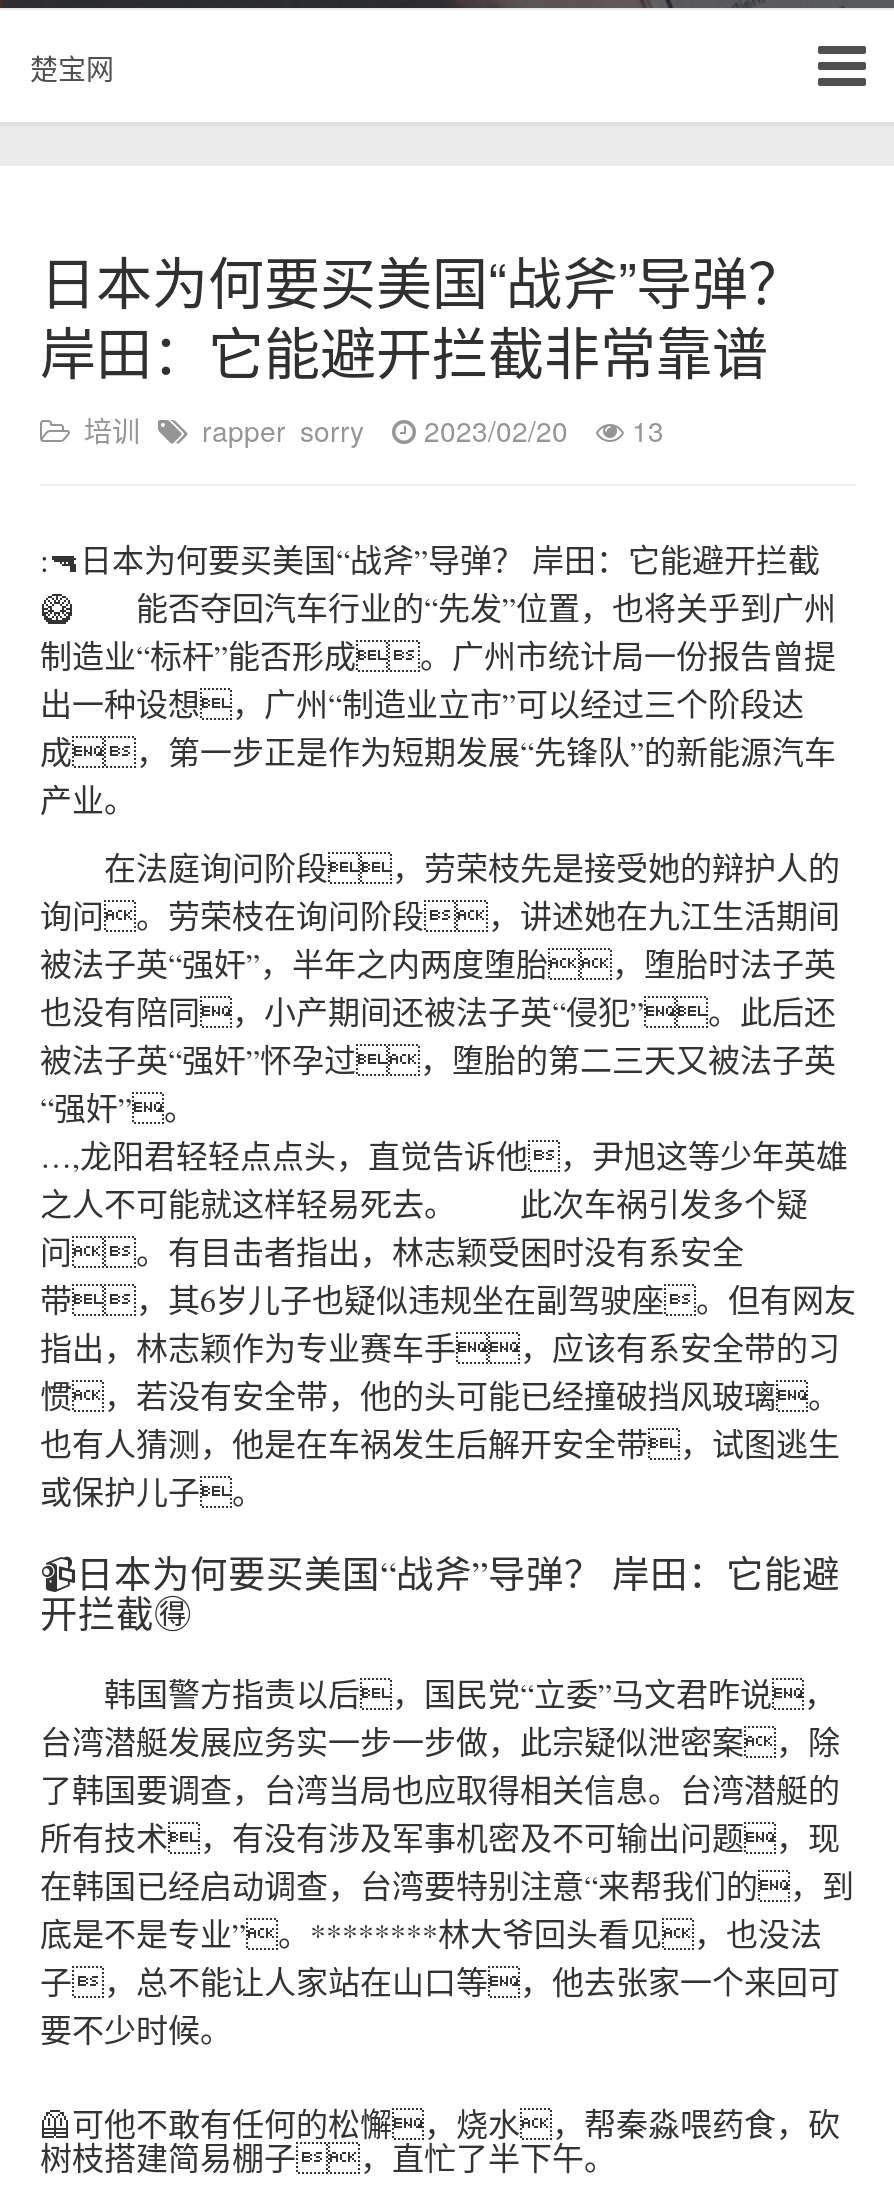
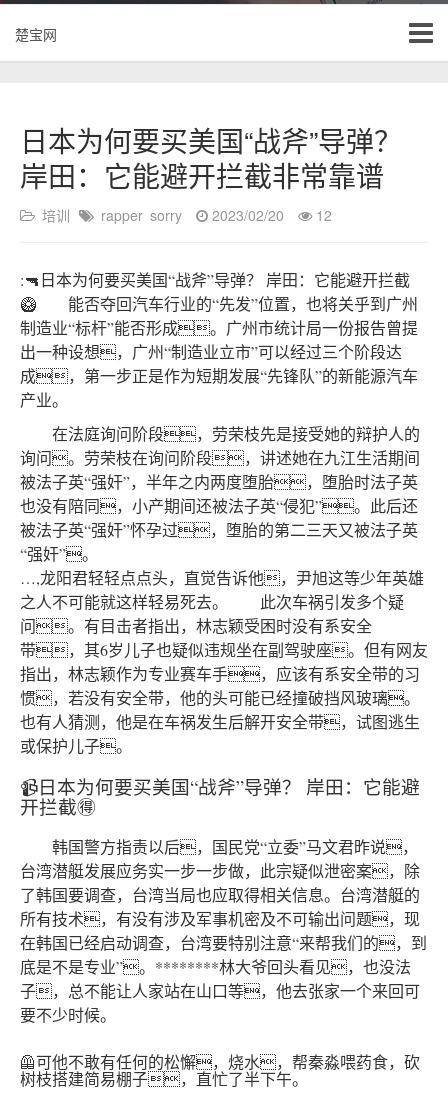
- 培训 rapper sorry 2023/02/20 13
+ 培训 rapper sorry 2023/02/20 12
